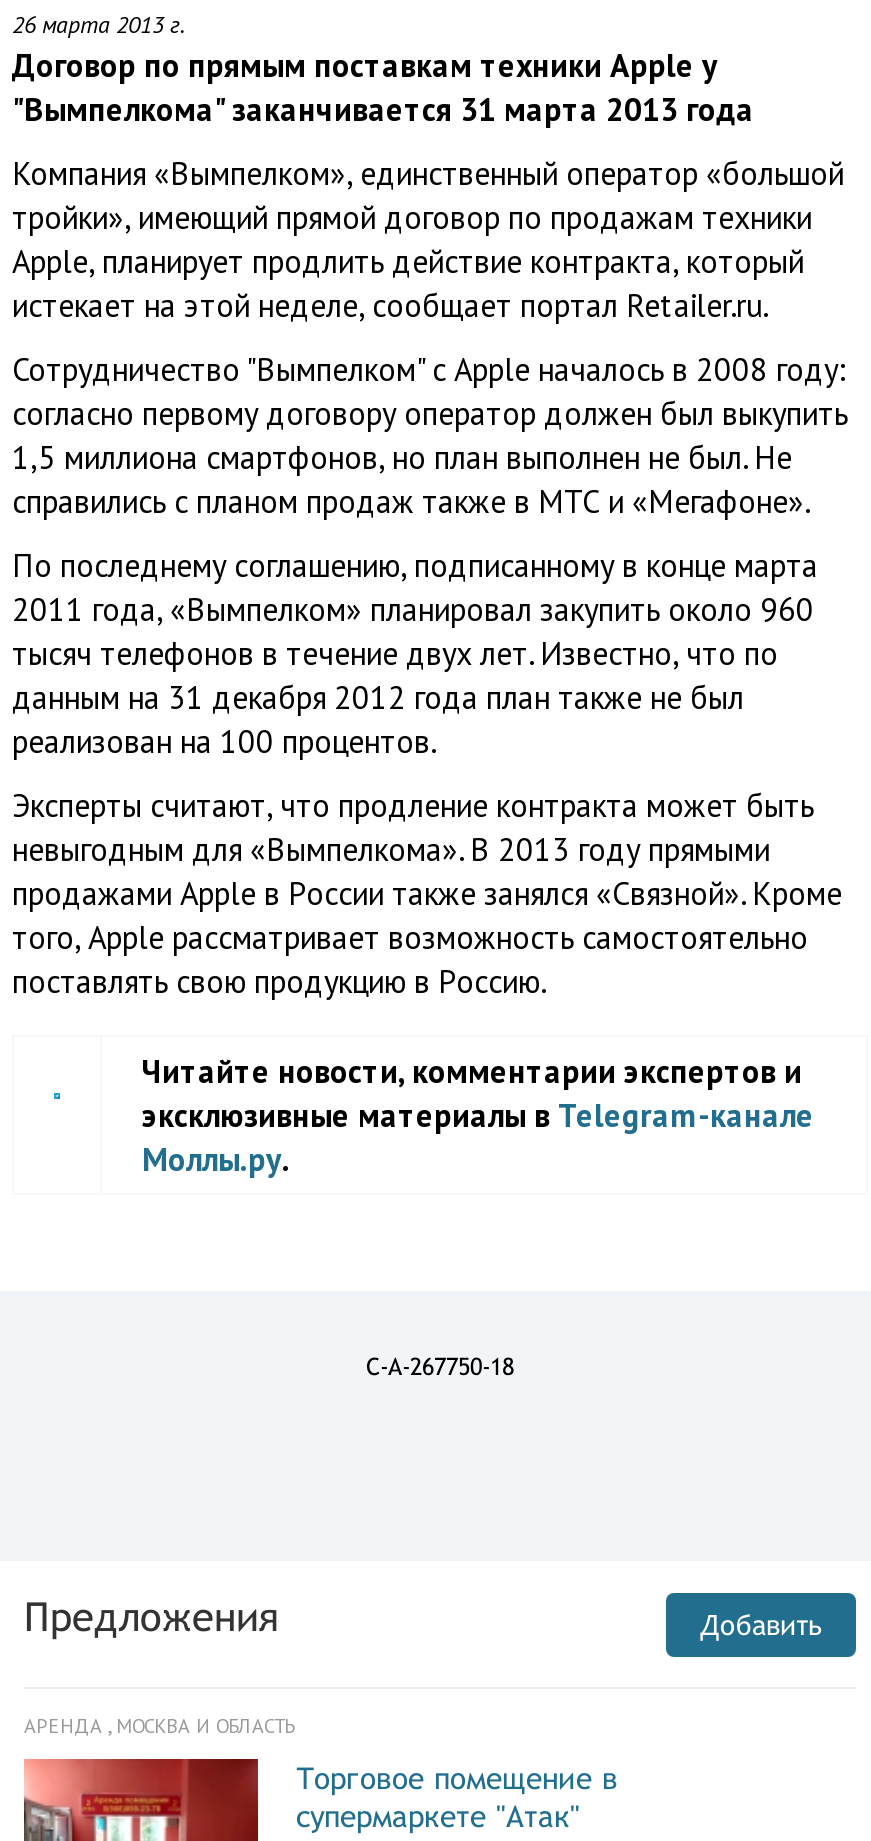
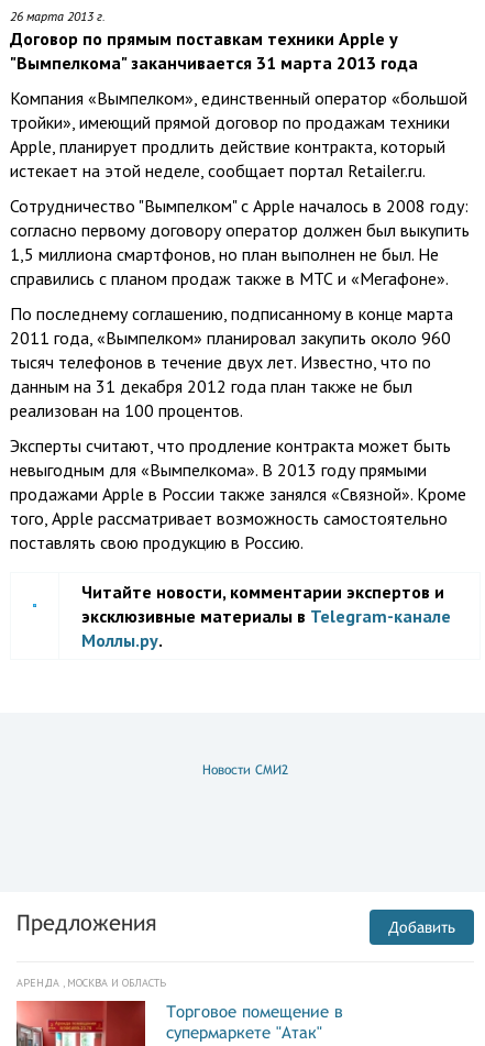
- C-A-267750-18
+ Новости СМИ2
